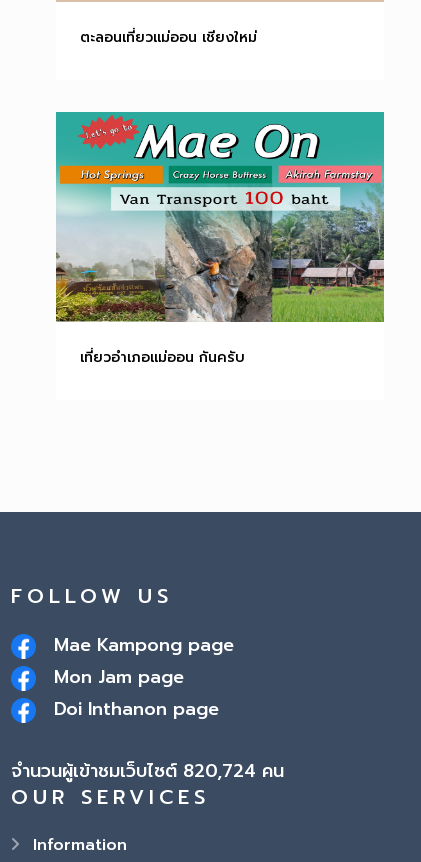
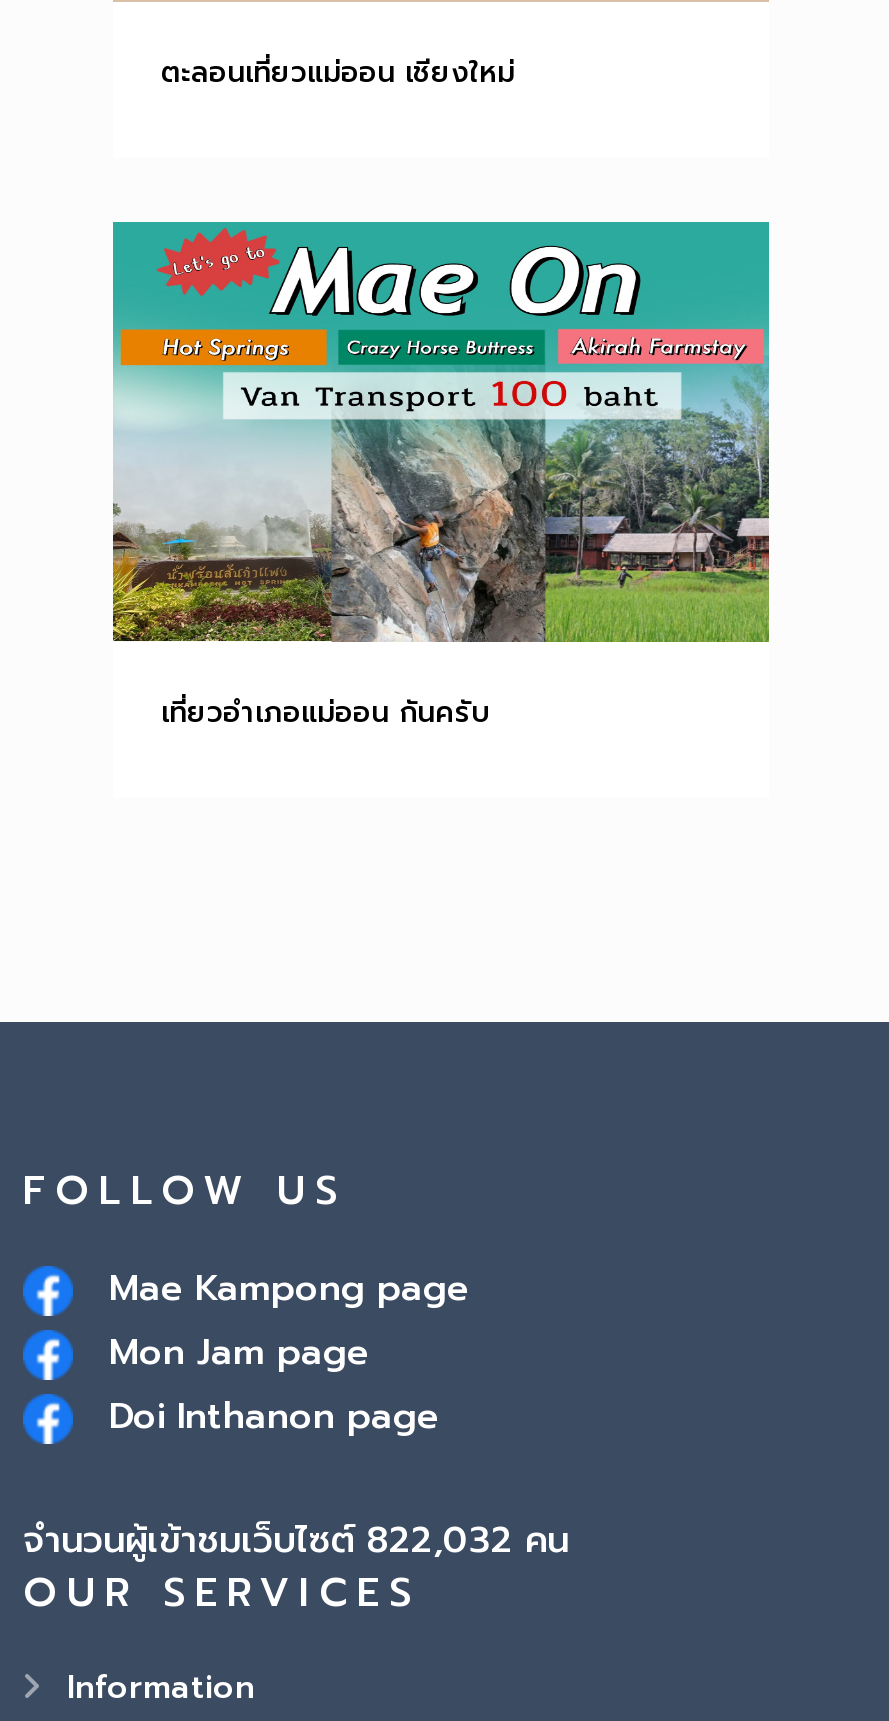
- จำนวนผู้เข้าชมเว็บไซต์ 820,724 คน
+ จำนวนผู้เข้าชมเว็บไซต์ 822,032 คน
